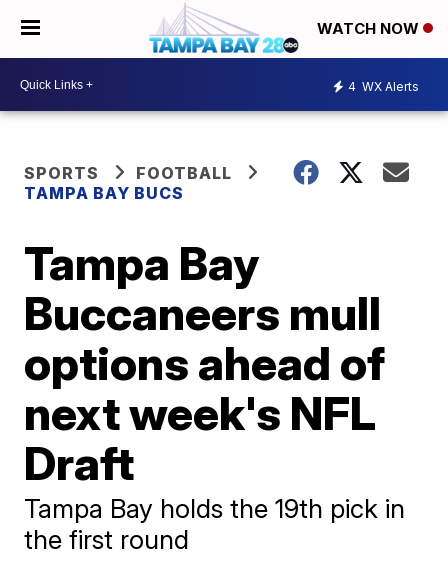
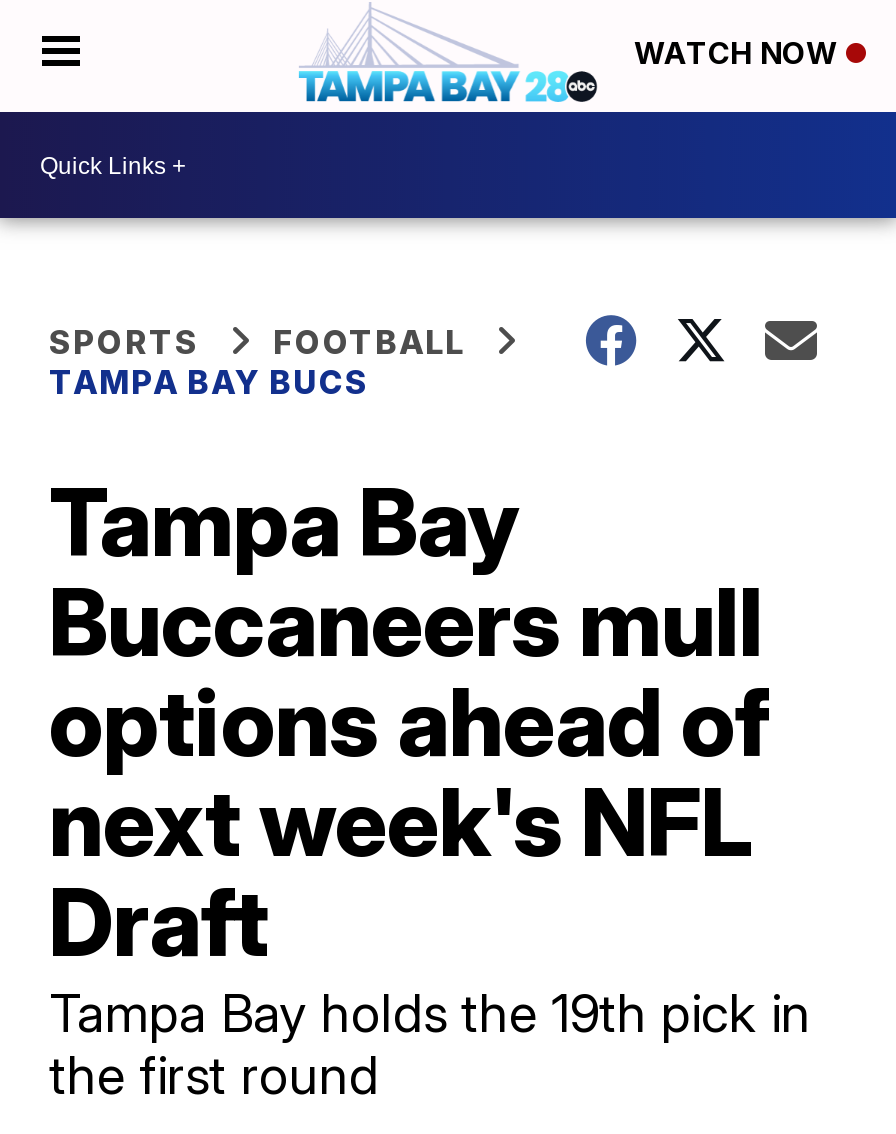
- 4 WX Alerts
